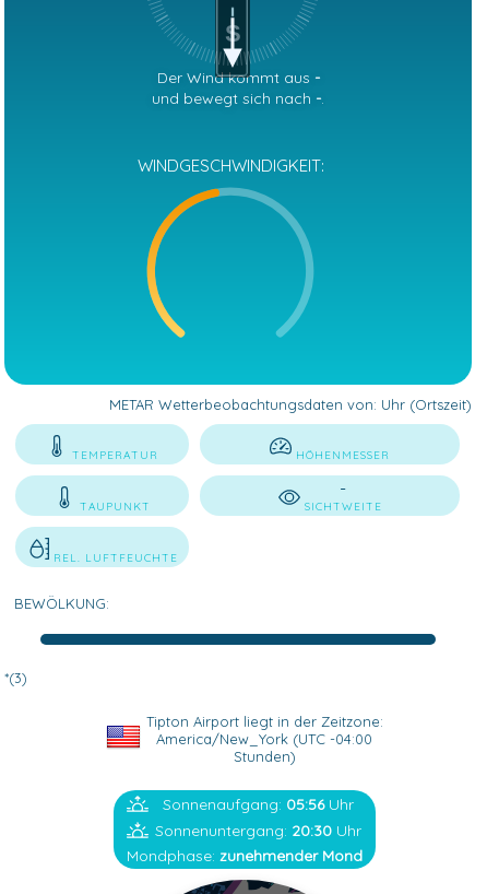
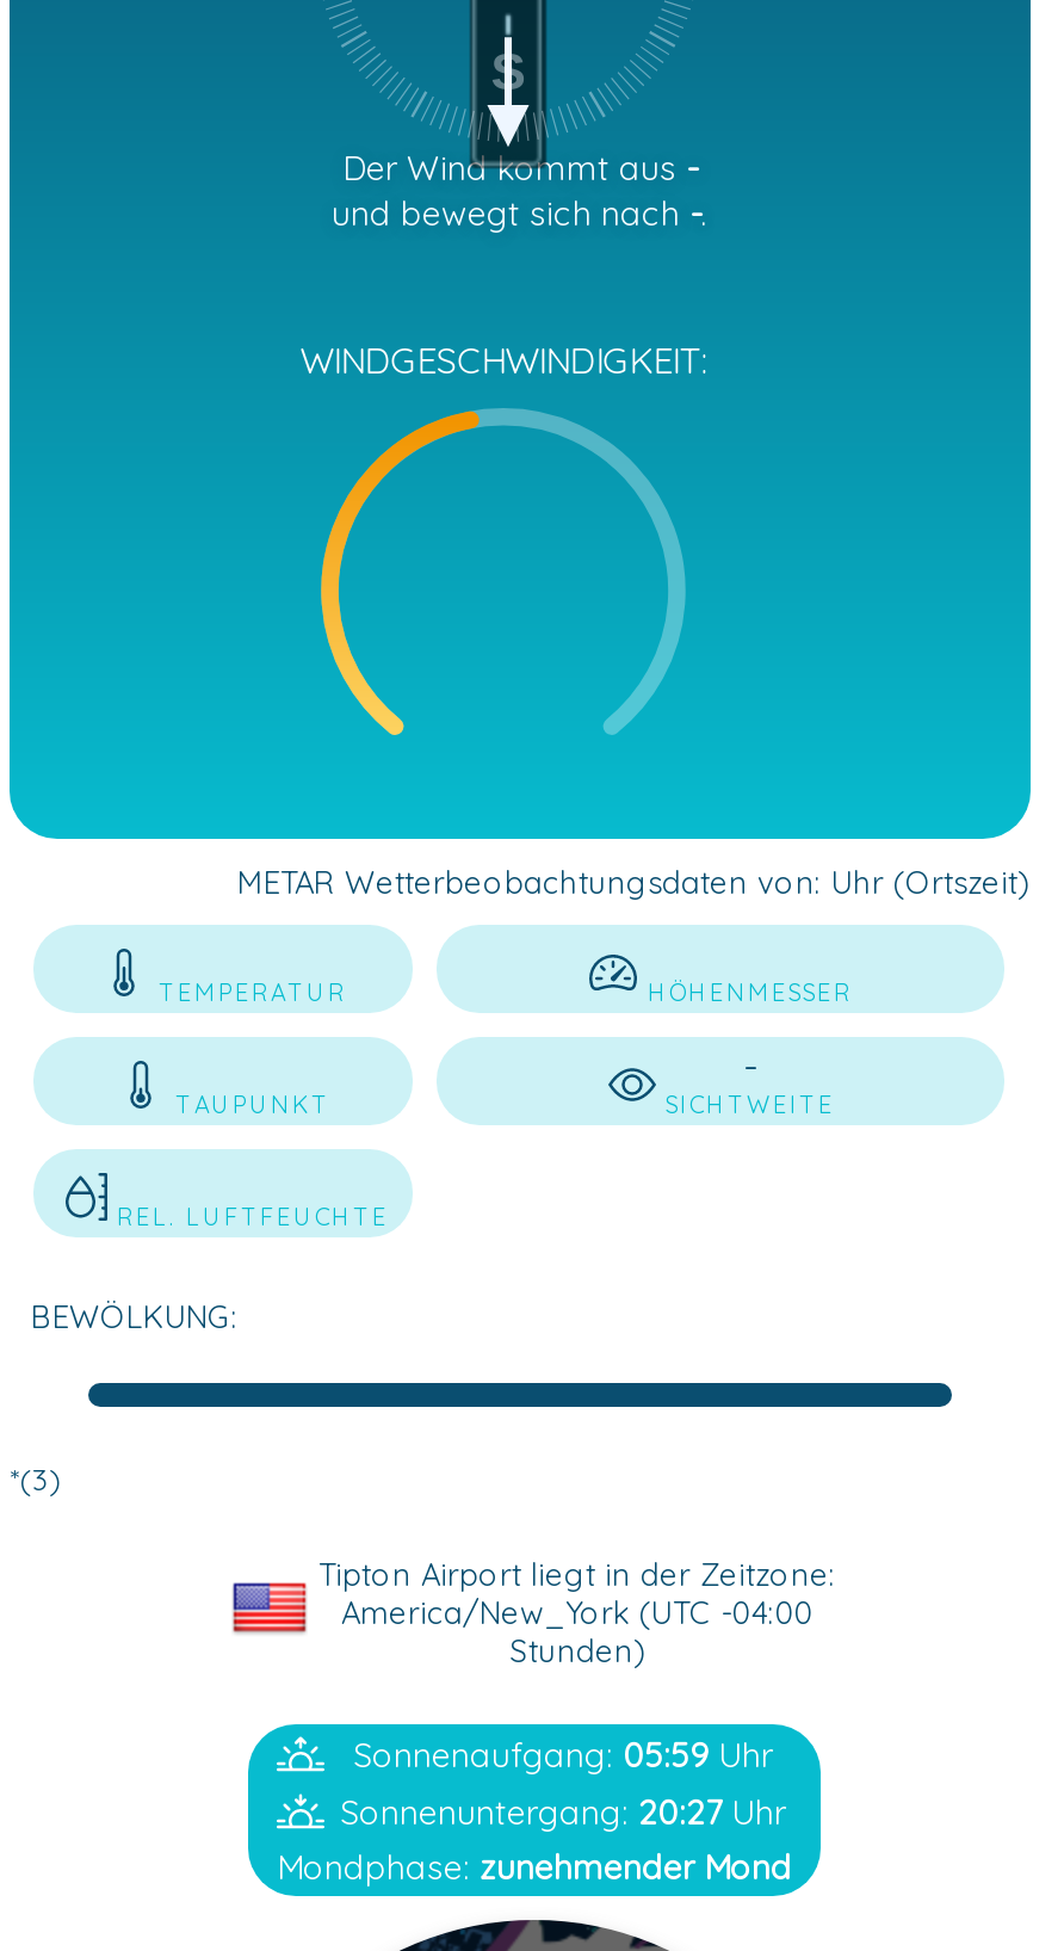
- Sonnenaufgang: 05:56 Uhr
+ Sonnenaufgang: 05:59 Uhr

- Sonnenuntergang: 20:30 Uhr
+ Sonnenuntergang: 20:27 Uhr
